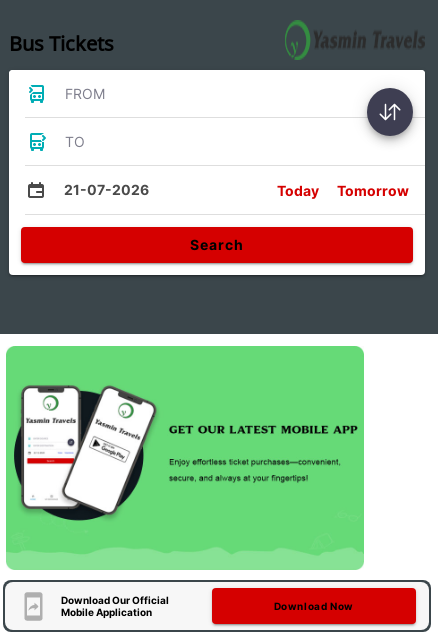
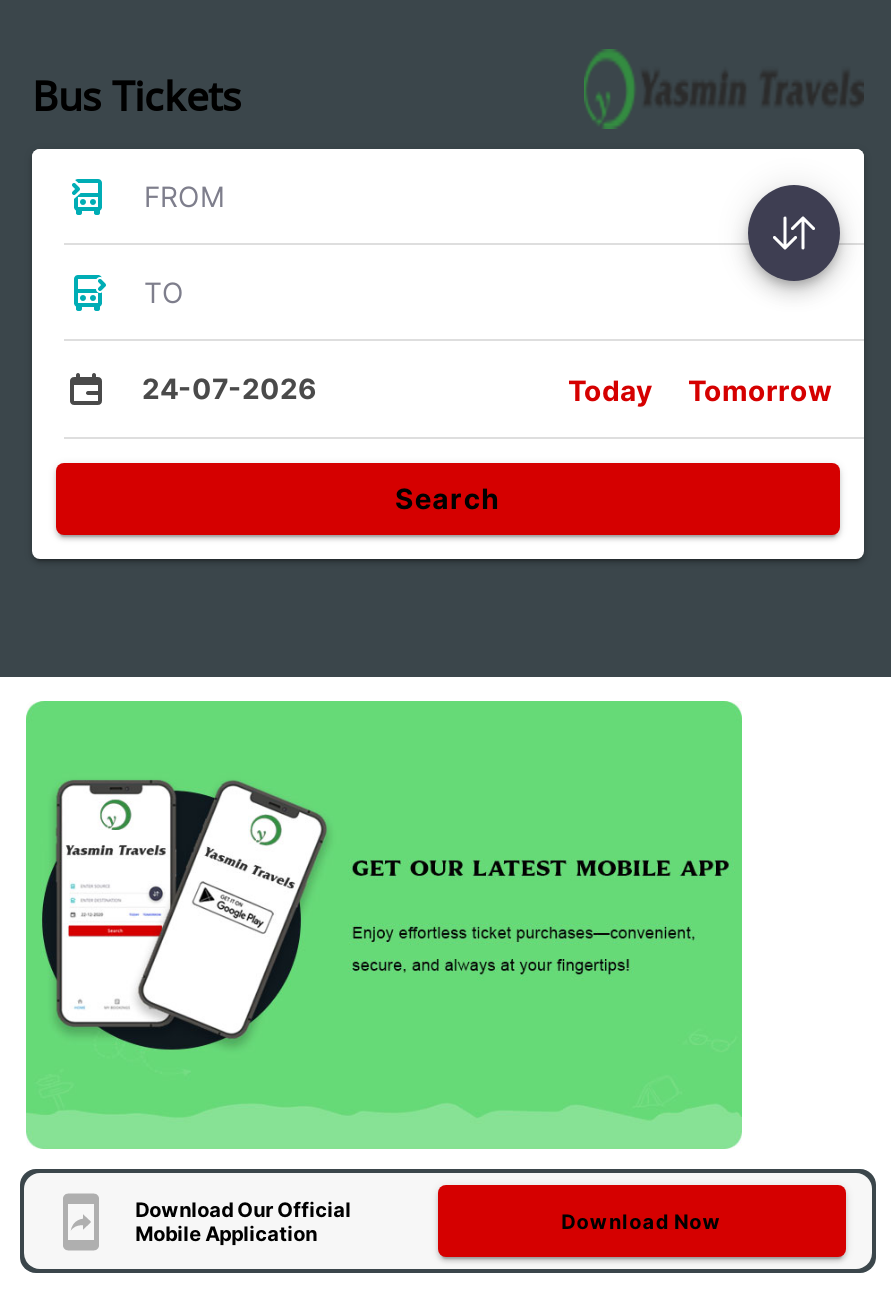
- 21-07-2026
+ 24-07-2026
